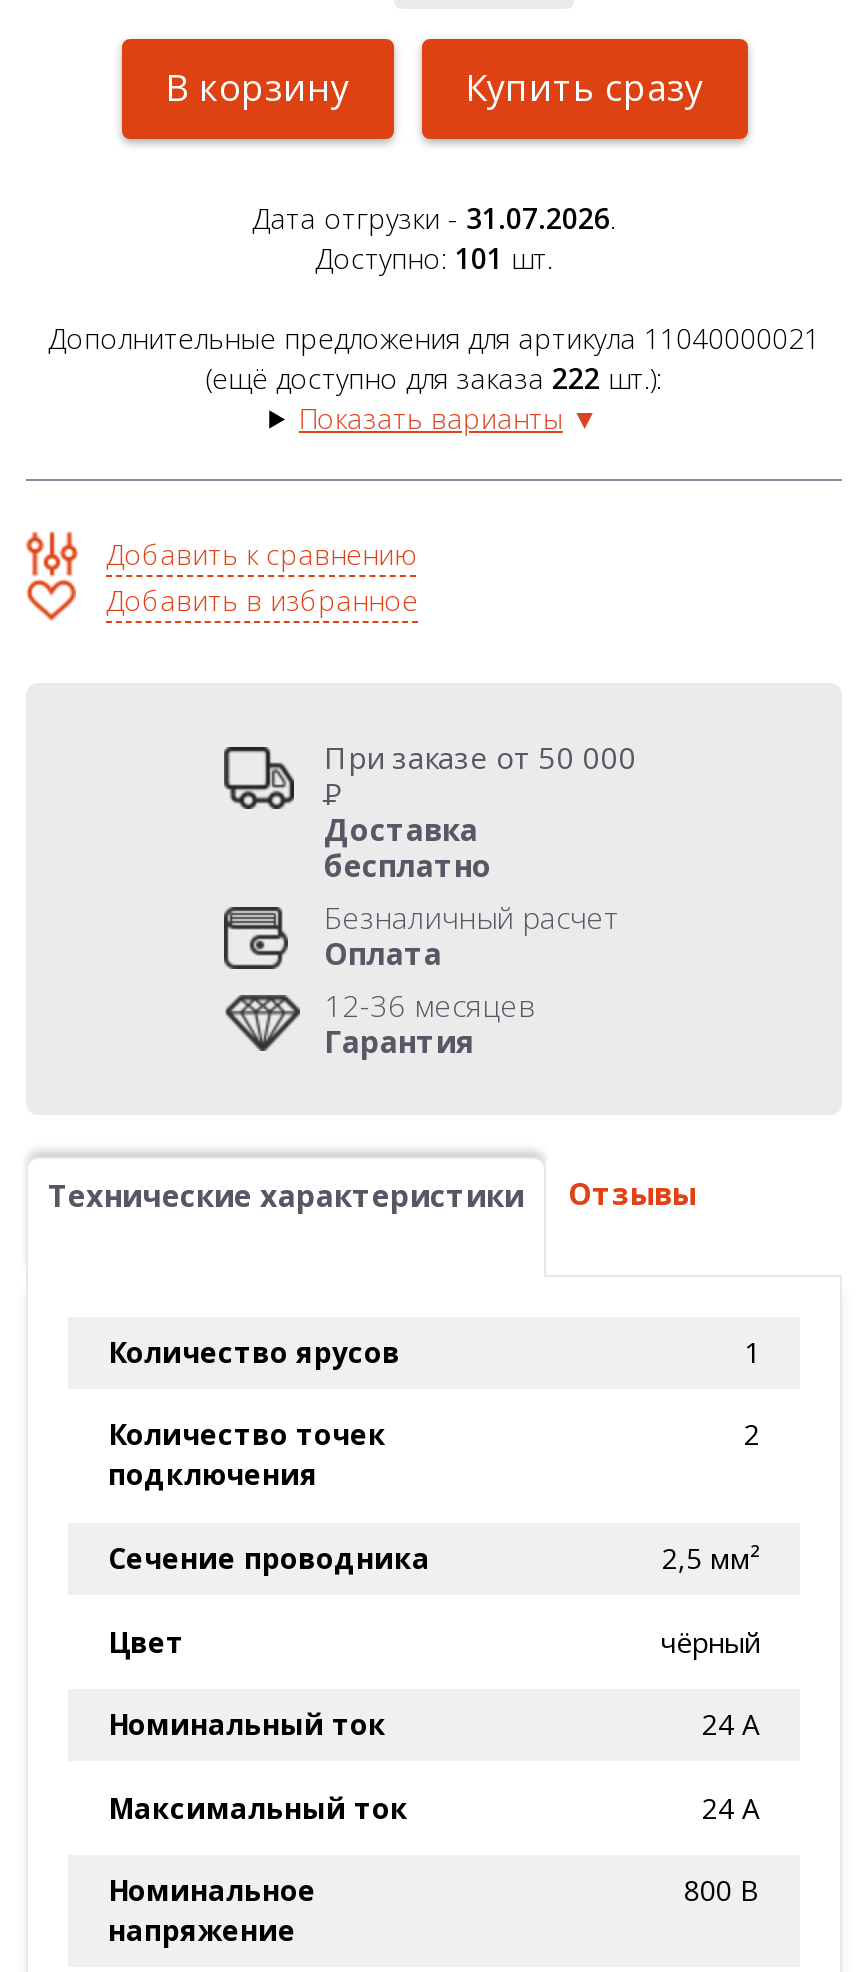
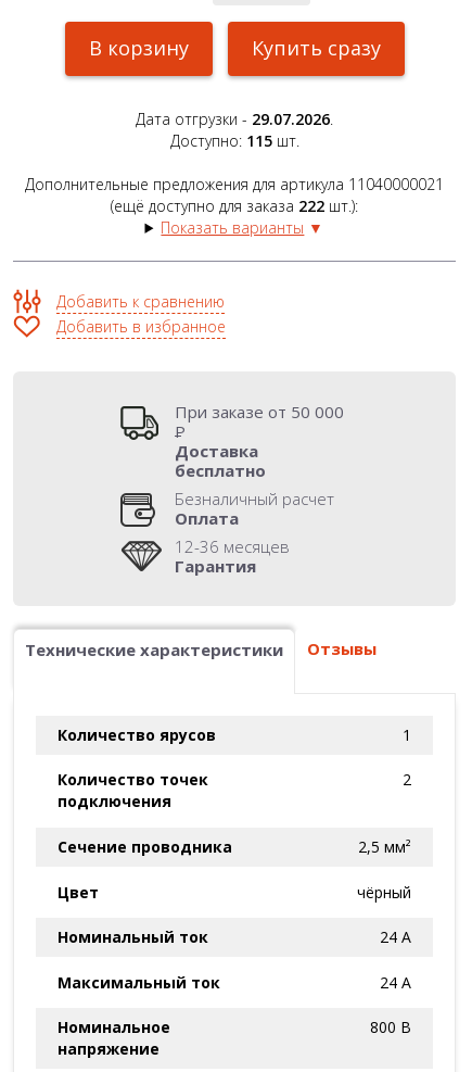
- Дата отгрузки - 31.07.2026.
+ Дата отгрузки - 29.07.2026.

- Доступно: 101 шт.
+ Доступно: 115 шт.
